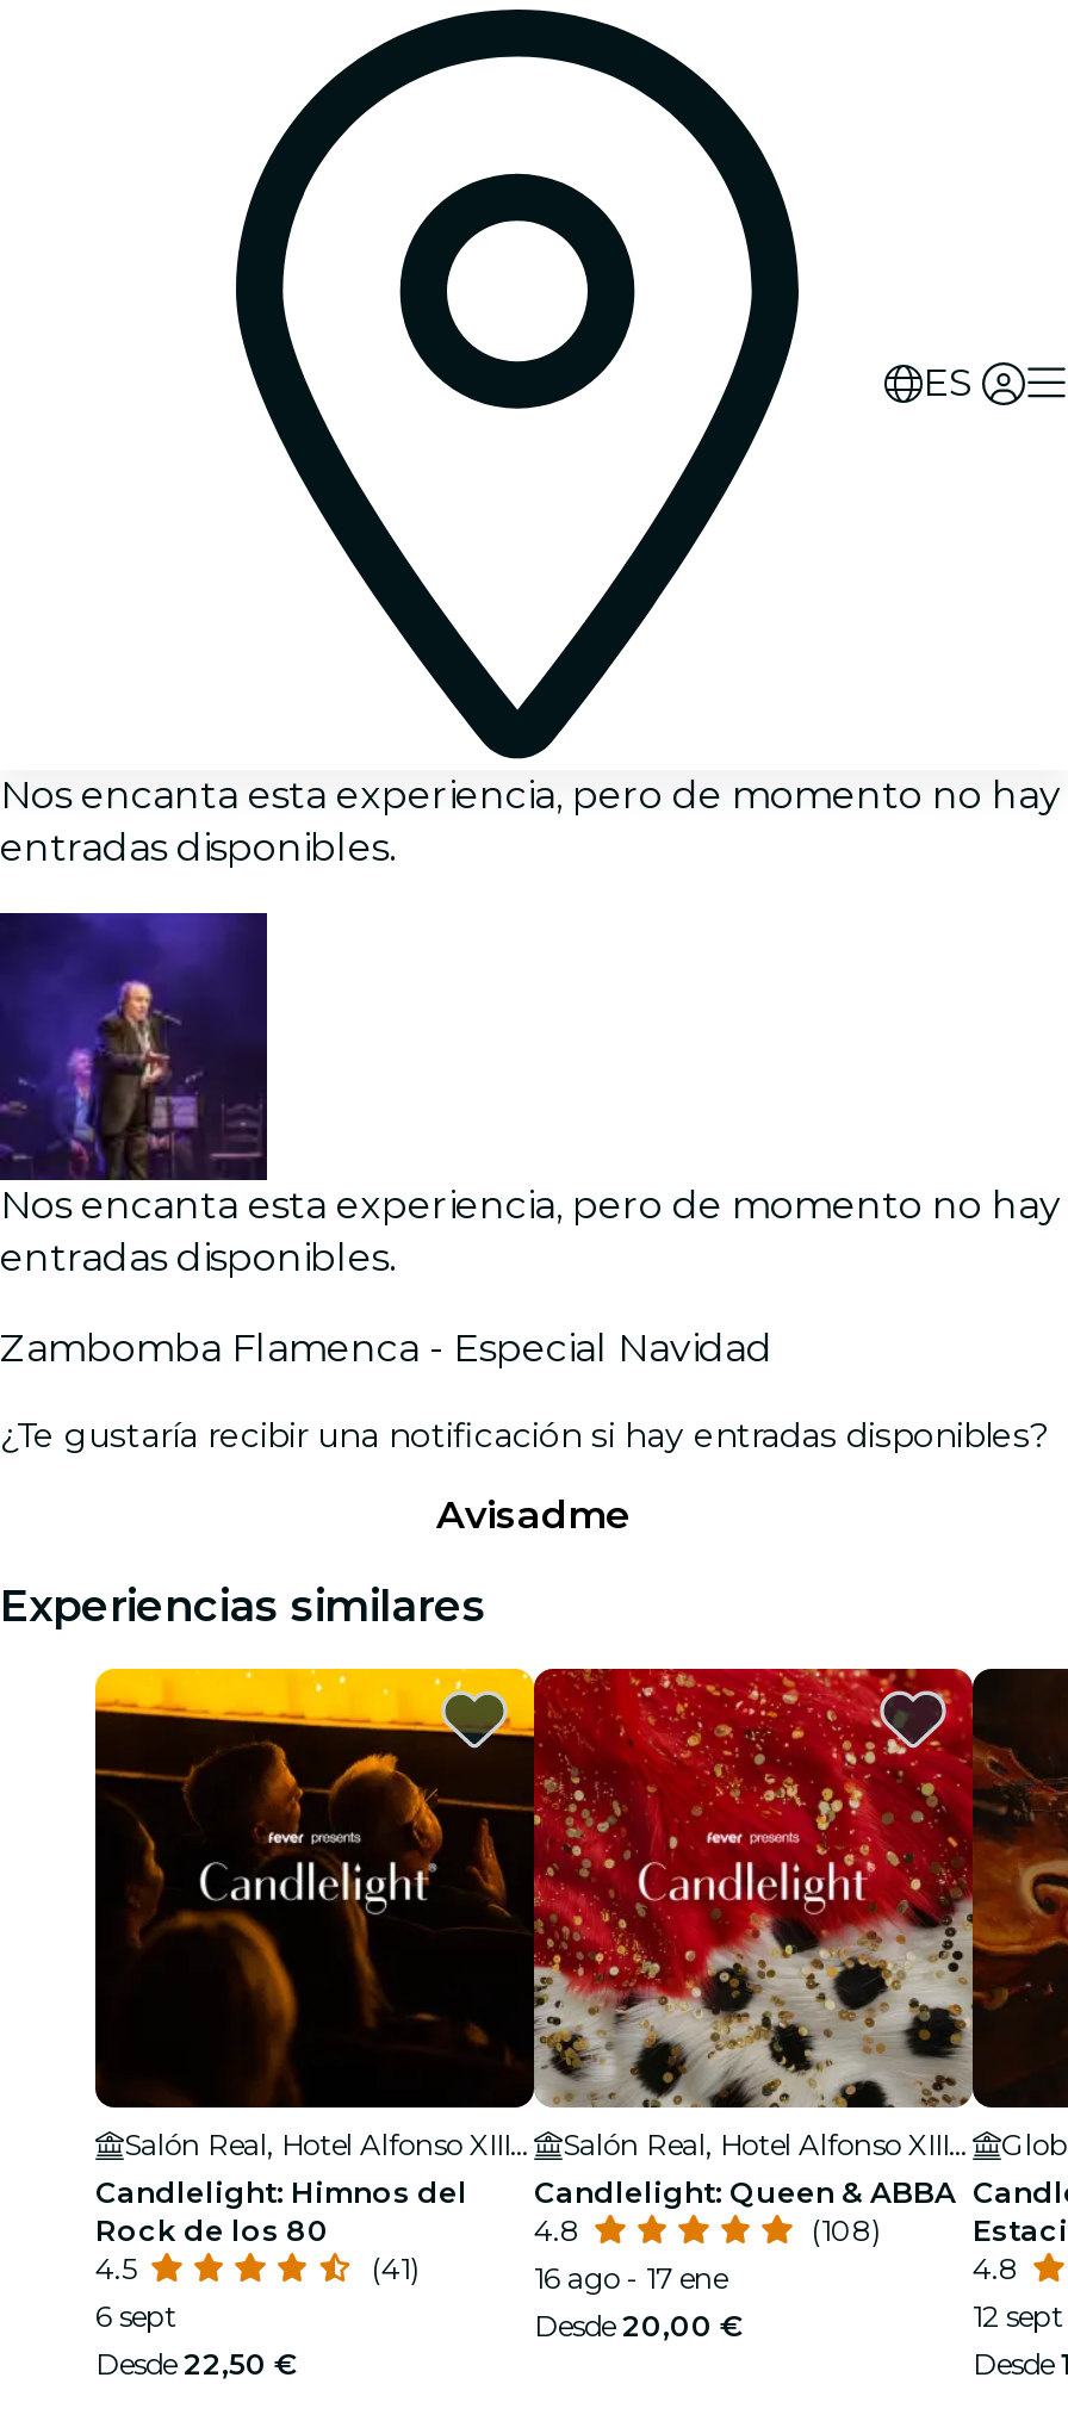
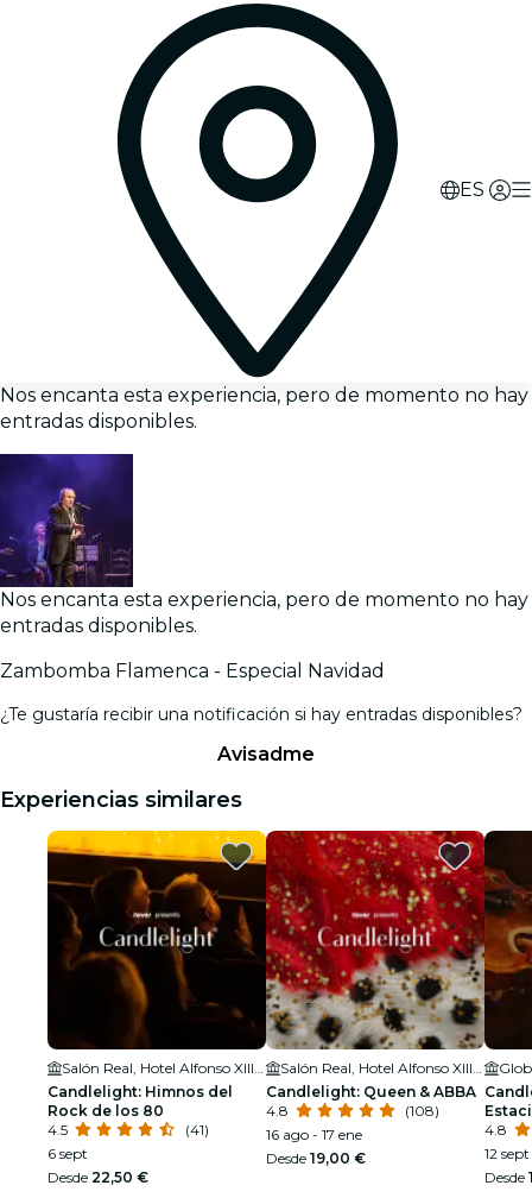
- Desde20,00 €
+ Desde19,00 €
